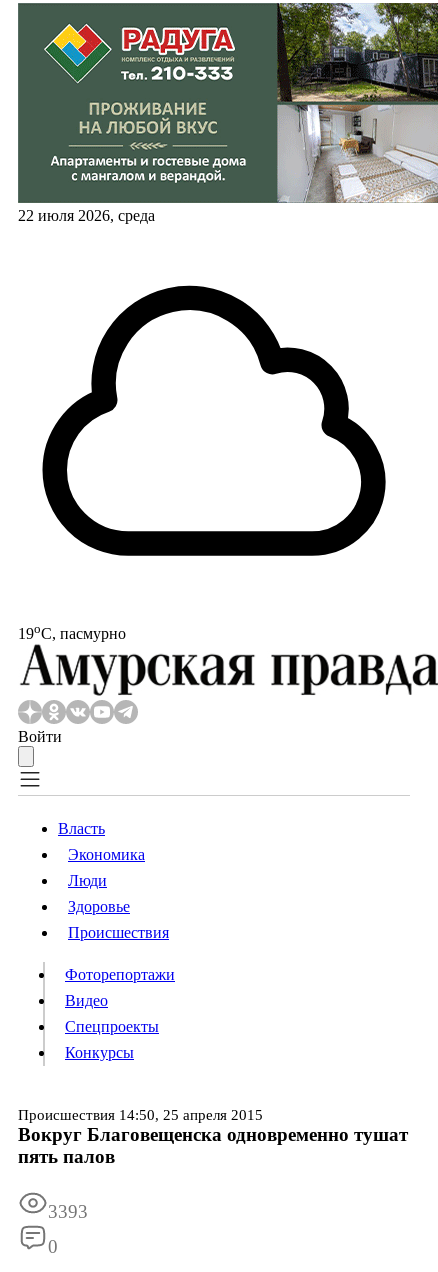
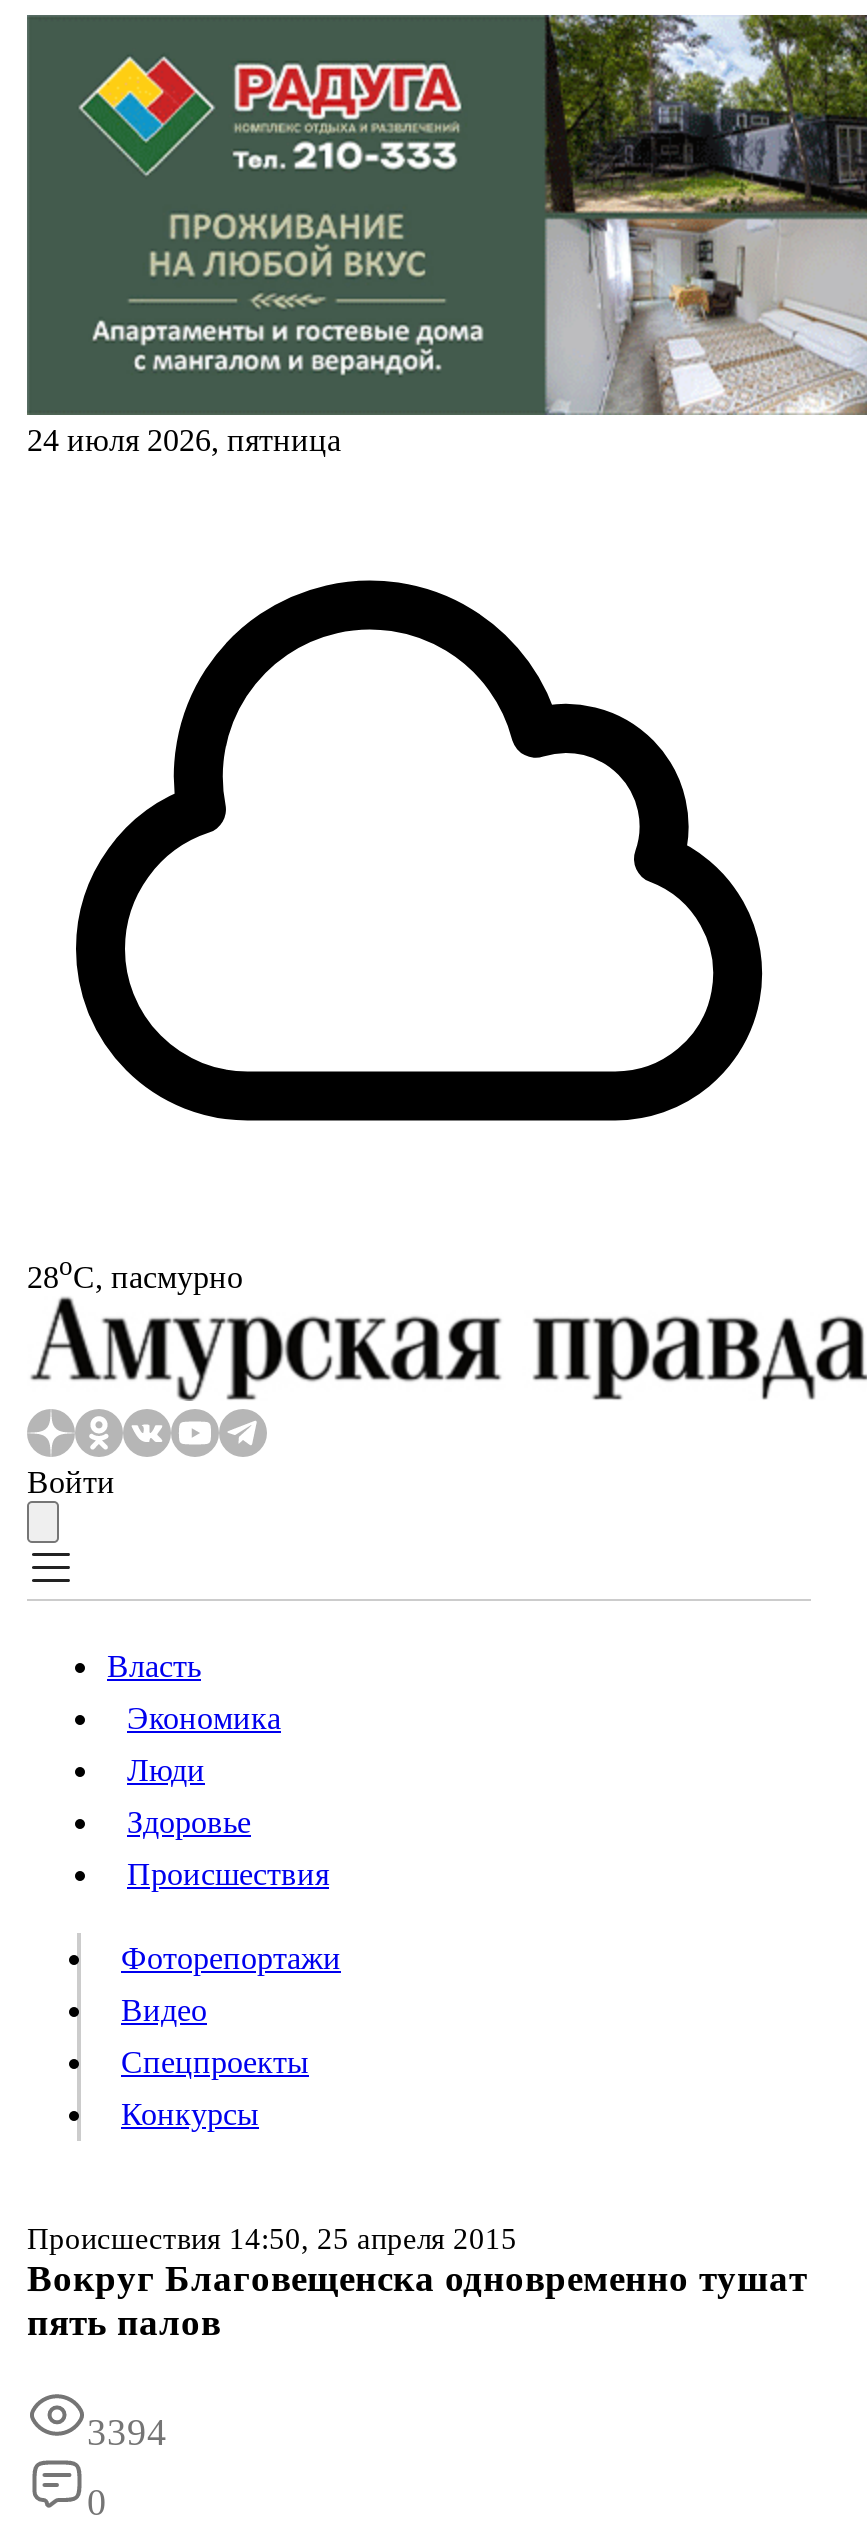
- 22 июля 2026, среда
+ 24 июля 2026, пятница

- 19oС, пасмурно
+ 28oС, пасмурно

- 3393
+ 3394
